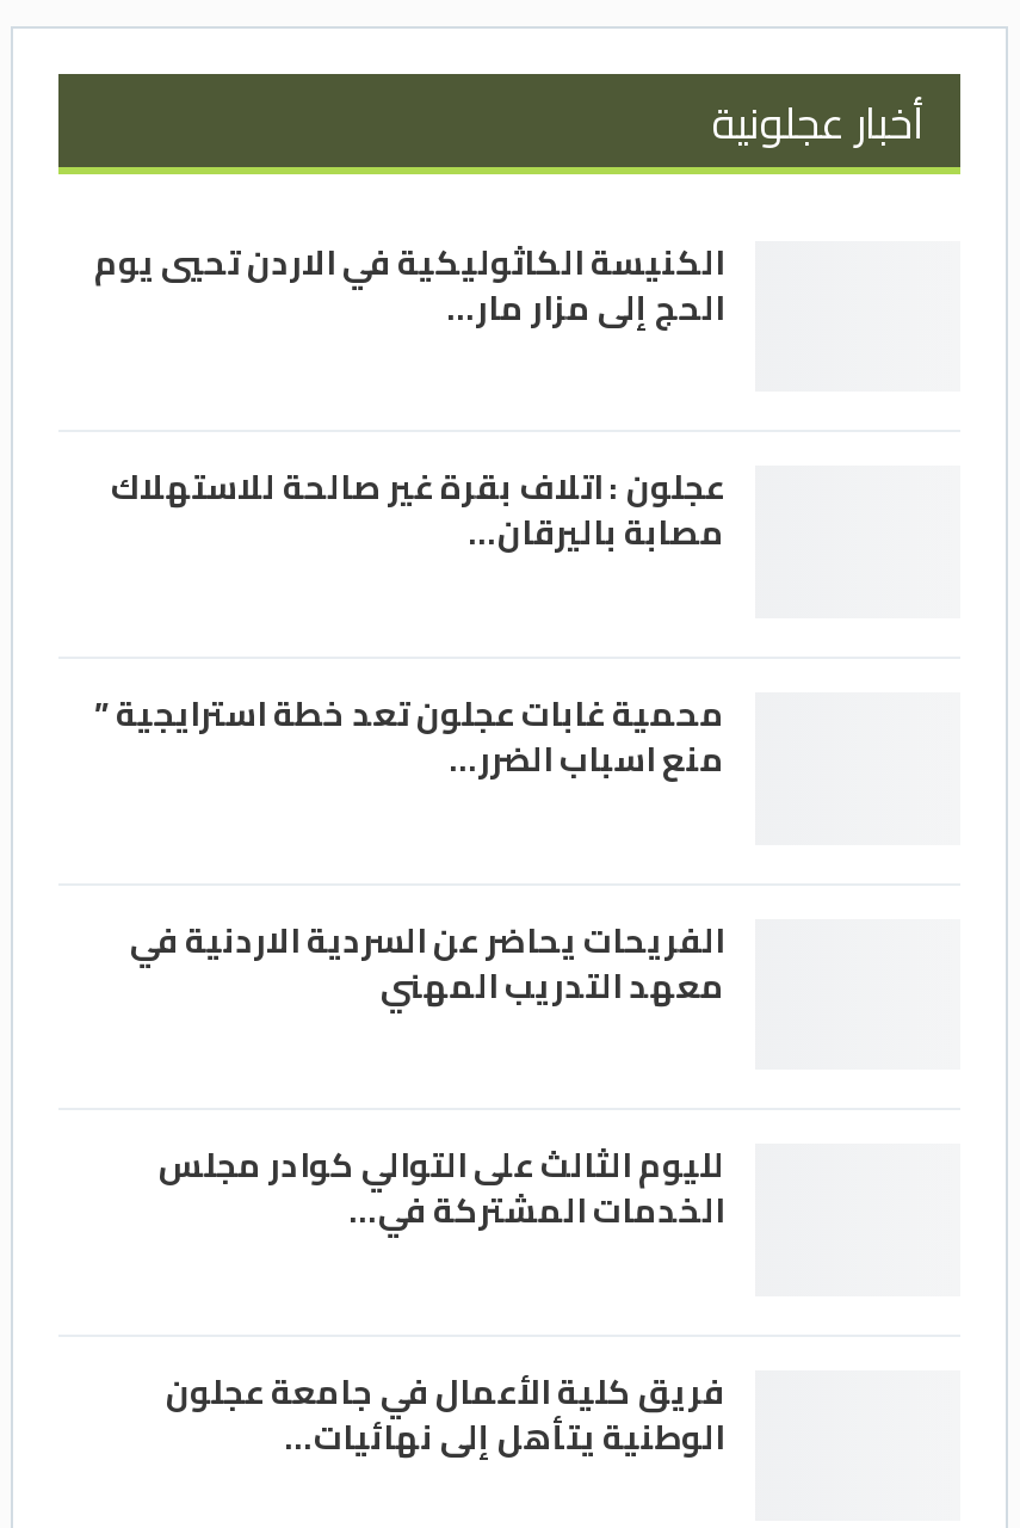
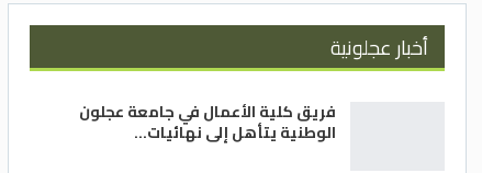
- الكنيسة الكاثوليكية في الاردن تحيي يوم
- الحج إلى مزار مار…
- عجلون : اتلاف بقرة غير صالحة للاستهلاك
- مصابة باليرقان…
- محمية غابات عجلون تعد خطة استرايجية ”
- منع اسباب الضرر…
- الفريحات يحاضر عن السردية الاردنية في
- معهد التدريب المهني
- لليوم الثالث على التوالي كوادر مجلس
- الخدمات المشتركة في…
